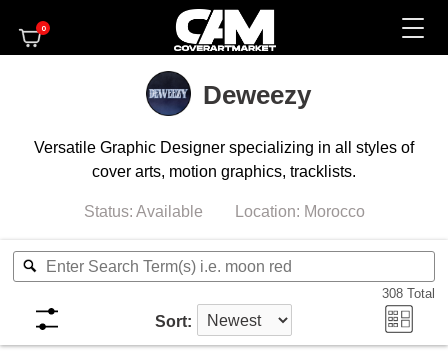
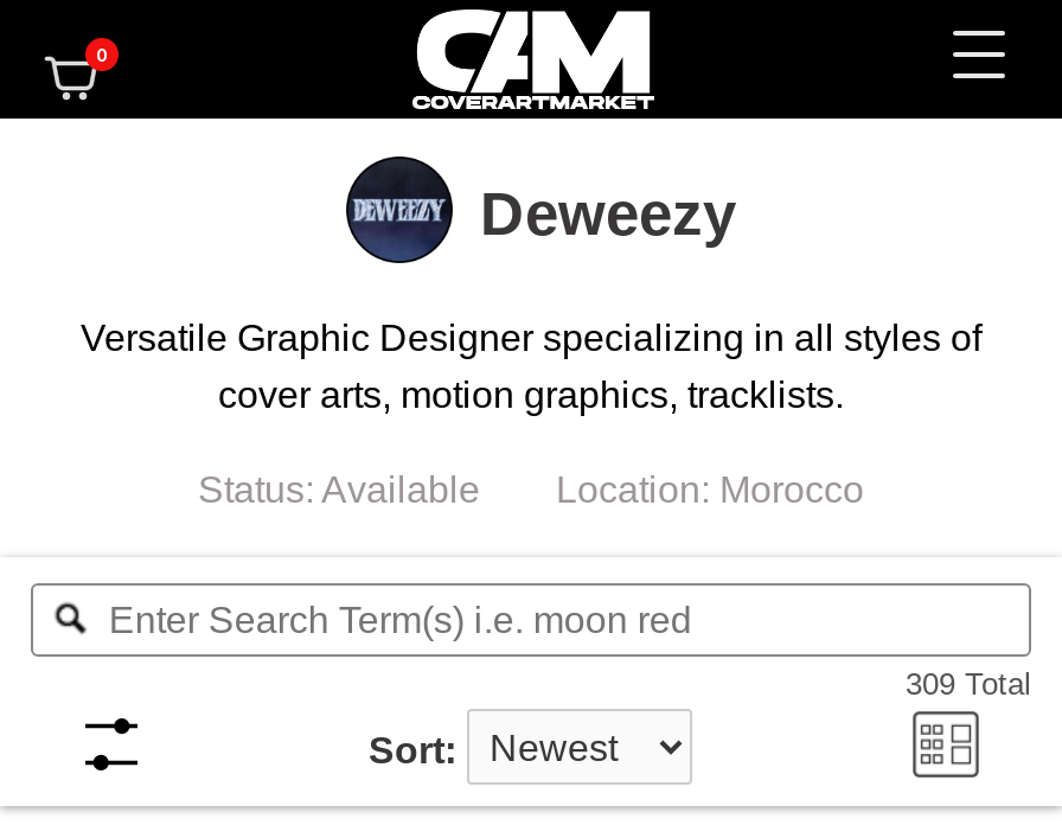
- 308 Total
+ 309 Total
